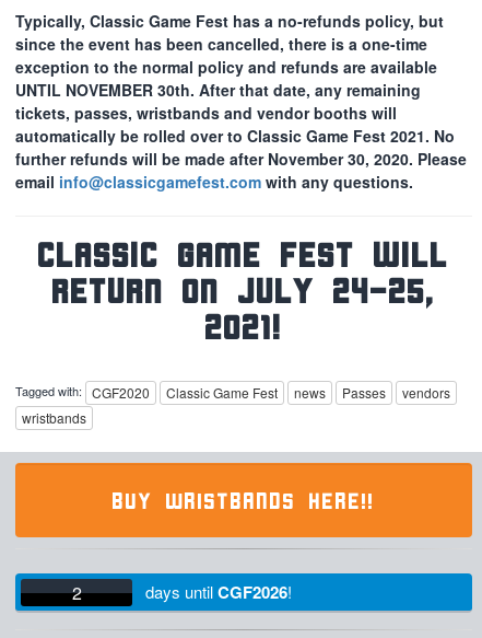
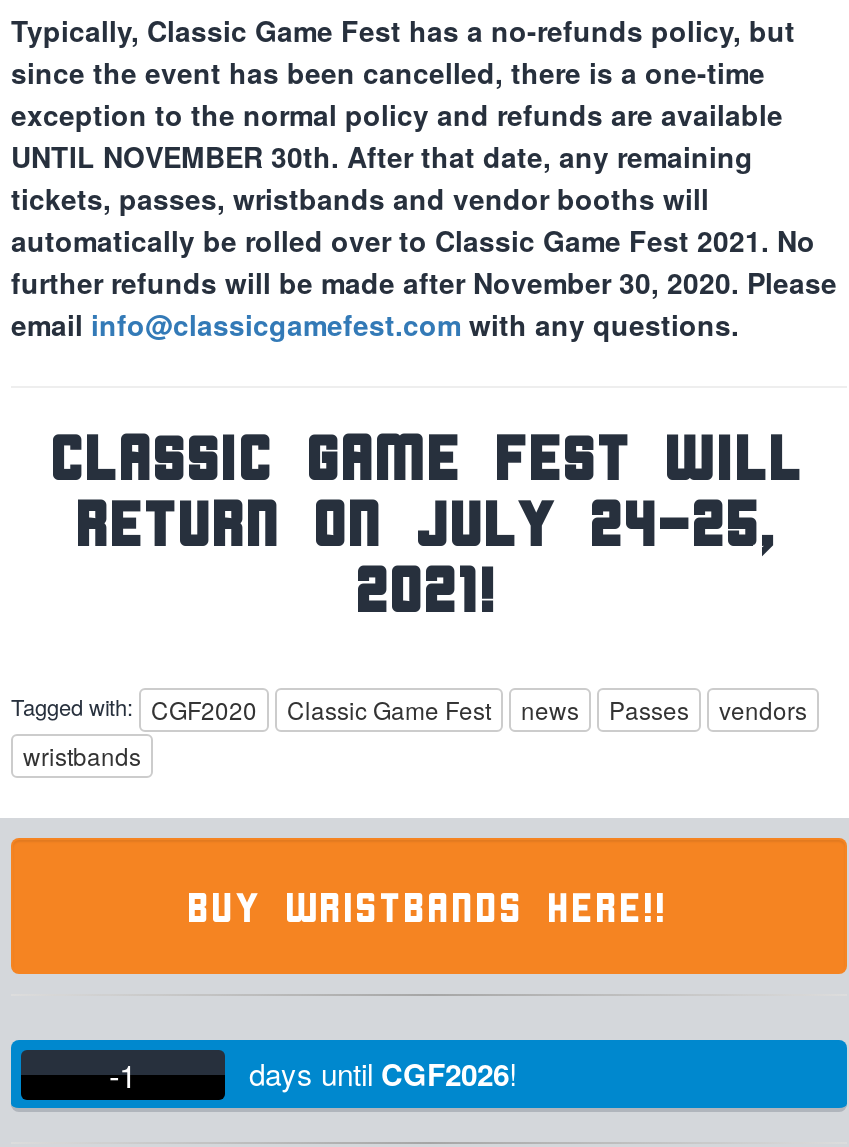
- 2
+ -1
